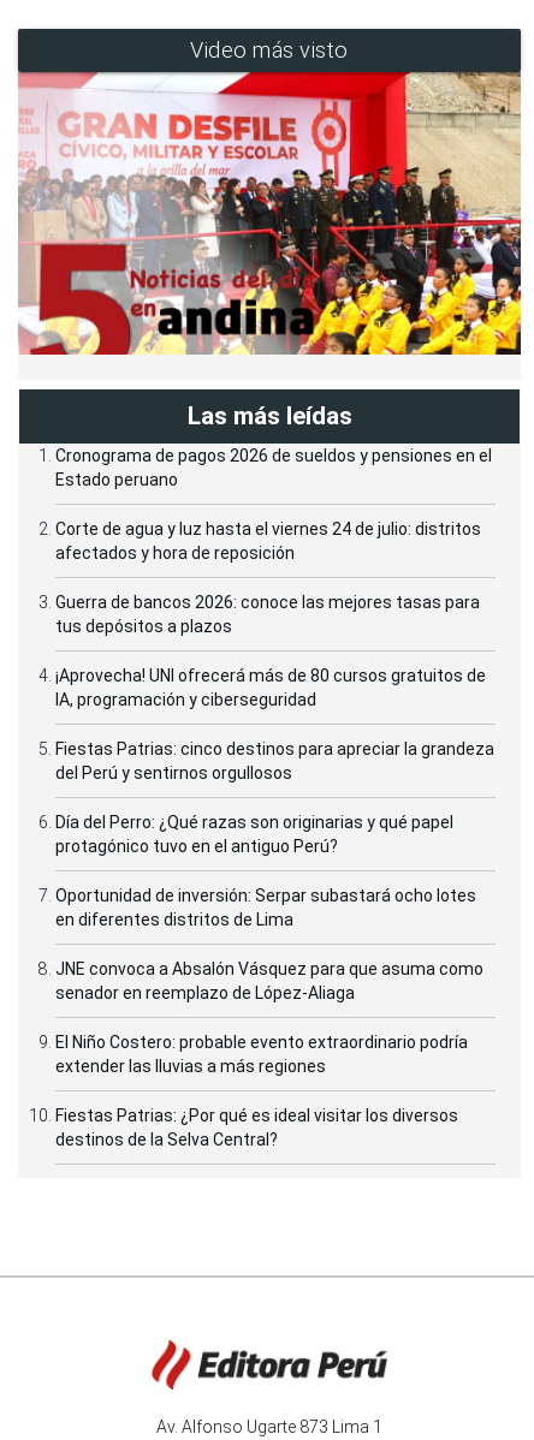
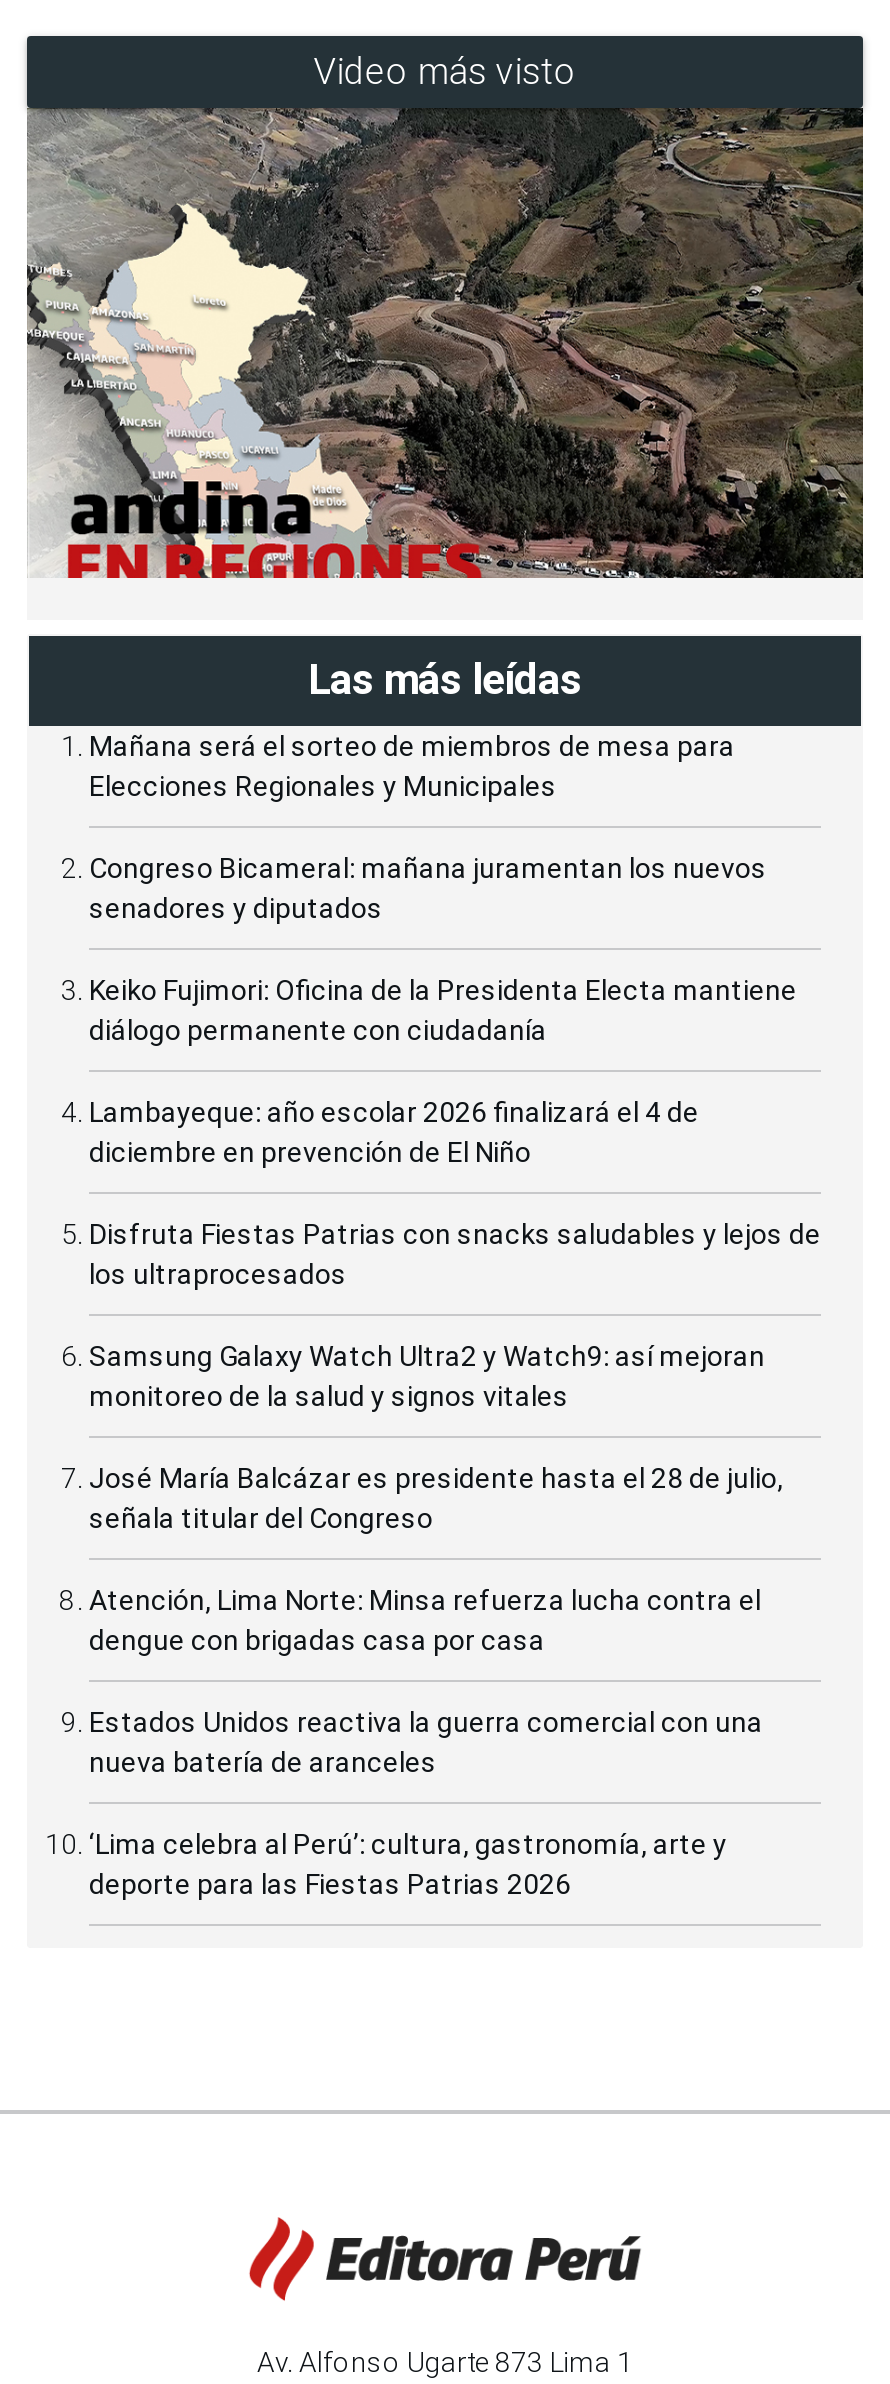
- [image]
+ [image]

- Cronograma de pagos 2026 de sueldos y pensiones en el
- Estado peruano
+ Mañana será el sorteo de miembros de mesa para
+ Elecciones Regionales y Municipales

- Corte de agua y luz hasta el viernes 24 de julio: distritos
- afectados y hora de reposición
+ Congreso Bicameral: mañana juramentan los nuevos
+ senadores y diputados

- Guerra de bancos 2026: conoce las mejores tasas para
- tus depósitos a plazos
+ Keiko Fujimori: Oficina de la Presidenta Electa mantiene
+ diálogo permanente con ciudadanía

- ¡Aprovecha! UNI ofrecerá más de 80 cursos gratuitos de
- IA, programación y ciberseguridad
+ Lambayeque: año escolar 2026 finalizará el 4 de
+ diciembre en prevención de El Niño

- Fiestas Patrias: cinco destinos para apreciar la grandeza
- del Perú y sentirnos orgullosos
+ Disfruta Fiestas Patrias con snacks saludables y lejos de
+ los ultraprocesados

- Día del Perro: ¿Qué razas son originarias y qué papel
- protagónico tuvo en el antiguo Perú?
+ Samsung Galaxy Watch Ultra2 y Watch9: así mejoran
+ monitoreo de la salud y signos vitales

- Oportunidad de inversión: Serpar subastará ocho lotes
- en diferentes distritos de Lima
+ José María Balcázar es presidente hasta el 28 de julio,
+ señala titular del Congreso

- JNE convoca a Absalón Vásquez para que asuma como
- senador en reemplazo de López-Aliaga
+ Atención, Lima Norte: Minsa refuerza lucha contra el
+ dengue con brigadas casa por casa

- El Niño Costero: probable evento extraordinario podría
- extender las lluvias a más regiones
+ Estados Unidos reactiva la guerra comercial con una
+ nueva batería de aranceles

- Fiestas Patrias: ¿Por qué es ideal visitar los diversos
- destinos de la Selva Central?
+ ‘Lima celebra al Perú’: cultura, gastronomía, arte y
+ deporte para las Fiestas Patrias 2026
